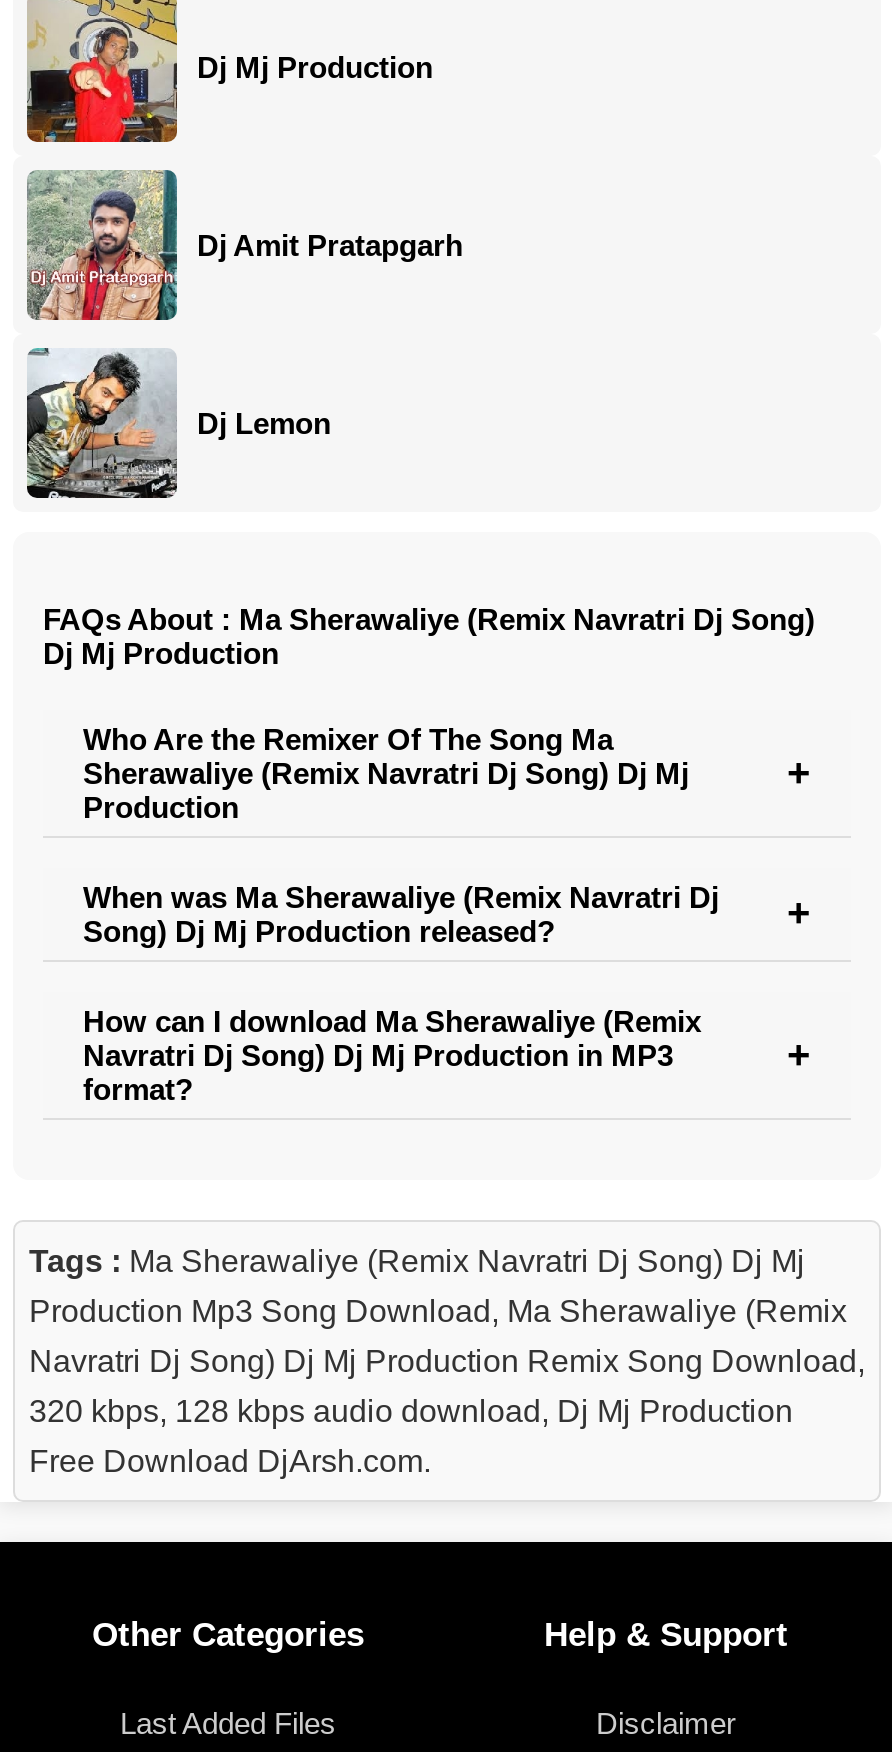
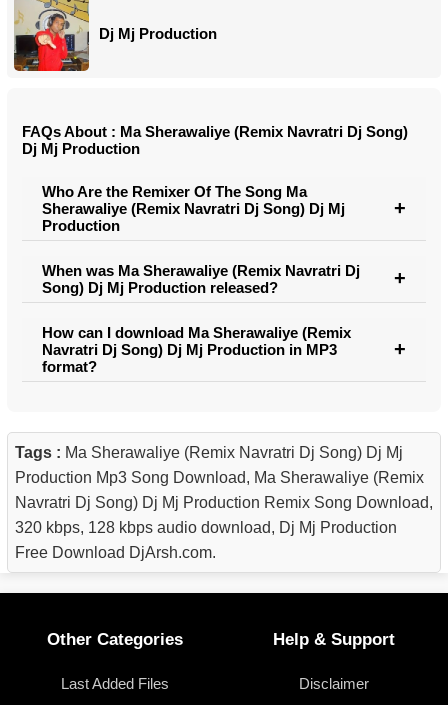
- [image]
- Dj Amit Pratapgarh

- [image]
- Dj Lemon
